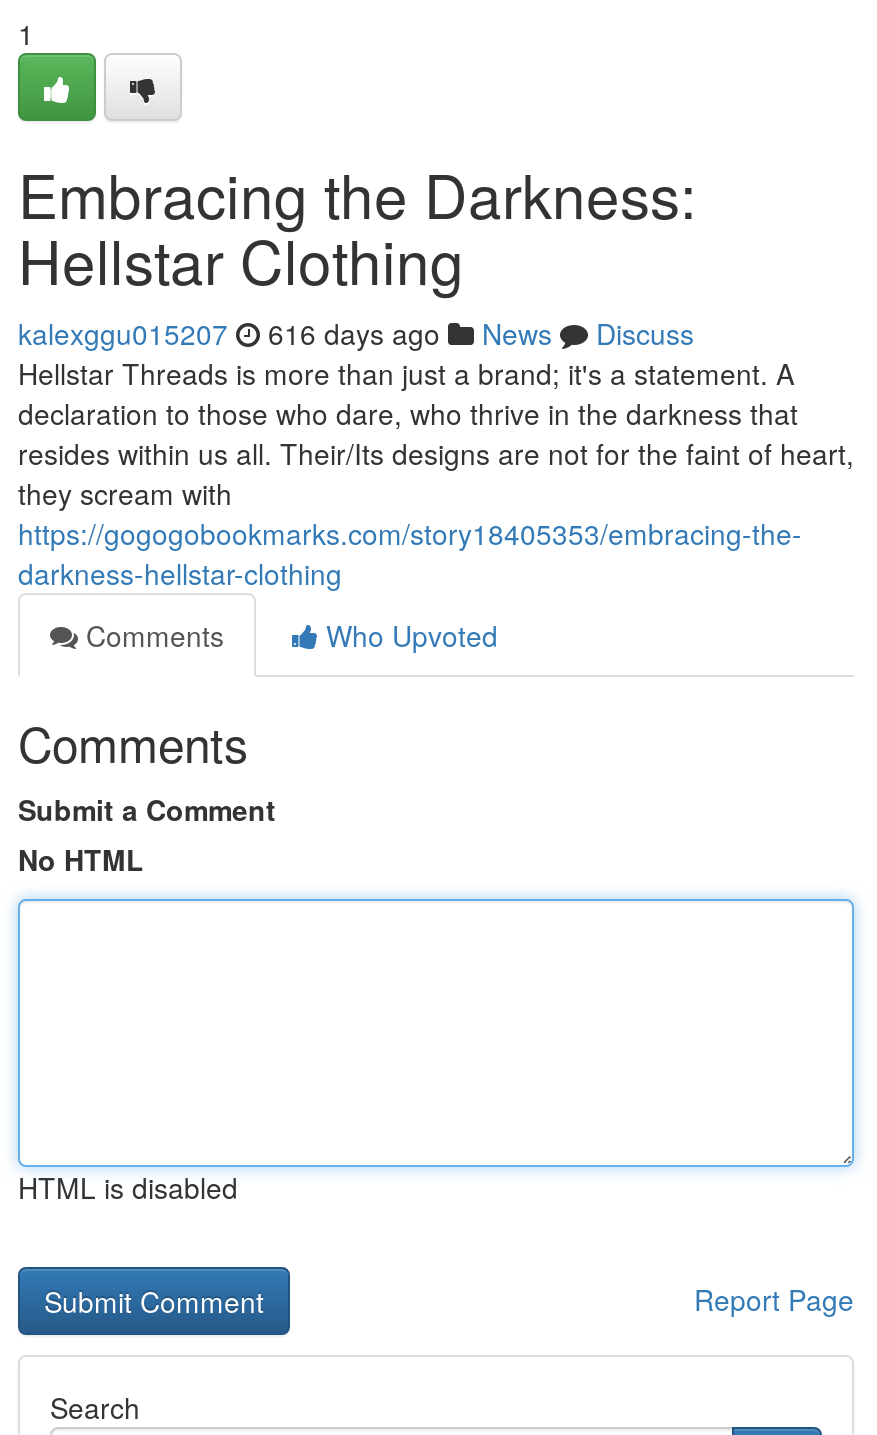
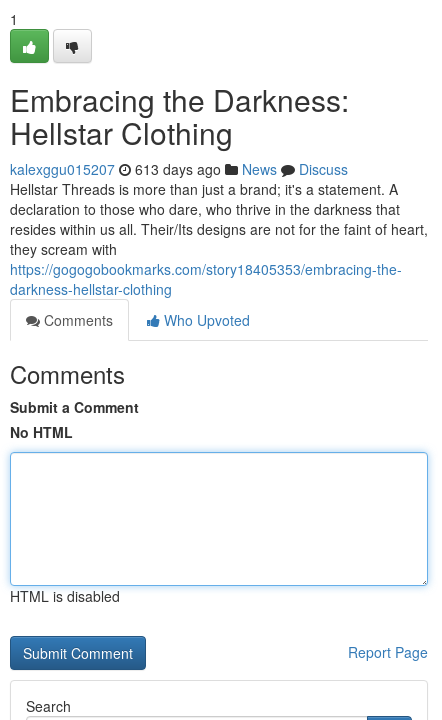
- kalexggu015207 616 days ago News Discuss
+ kalexggu015207 613 days ago News Discuss
